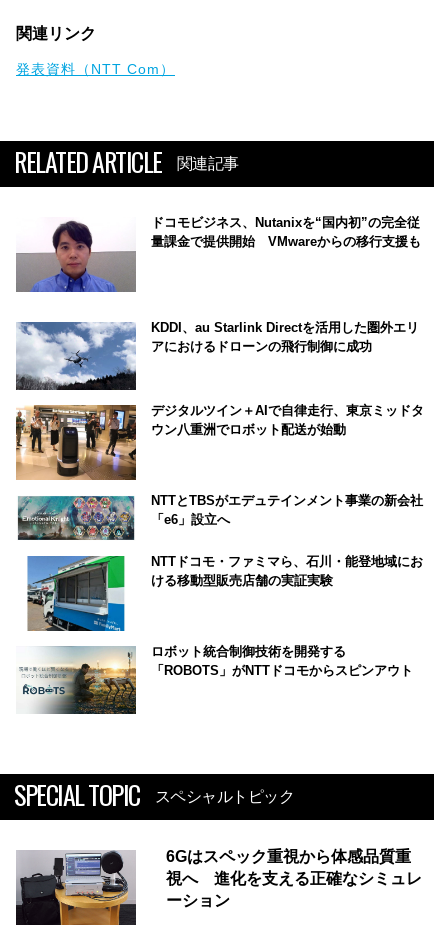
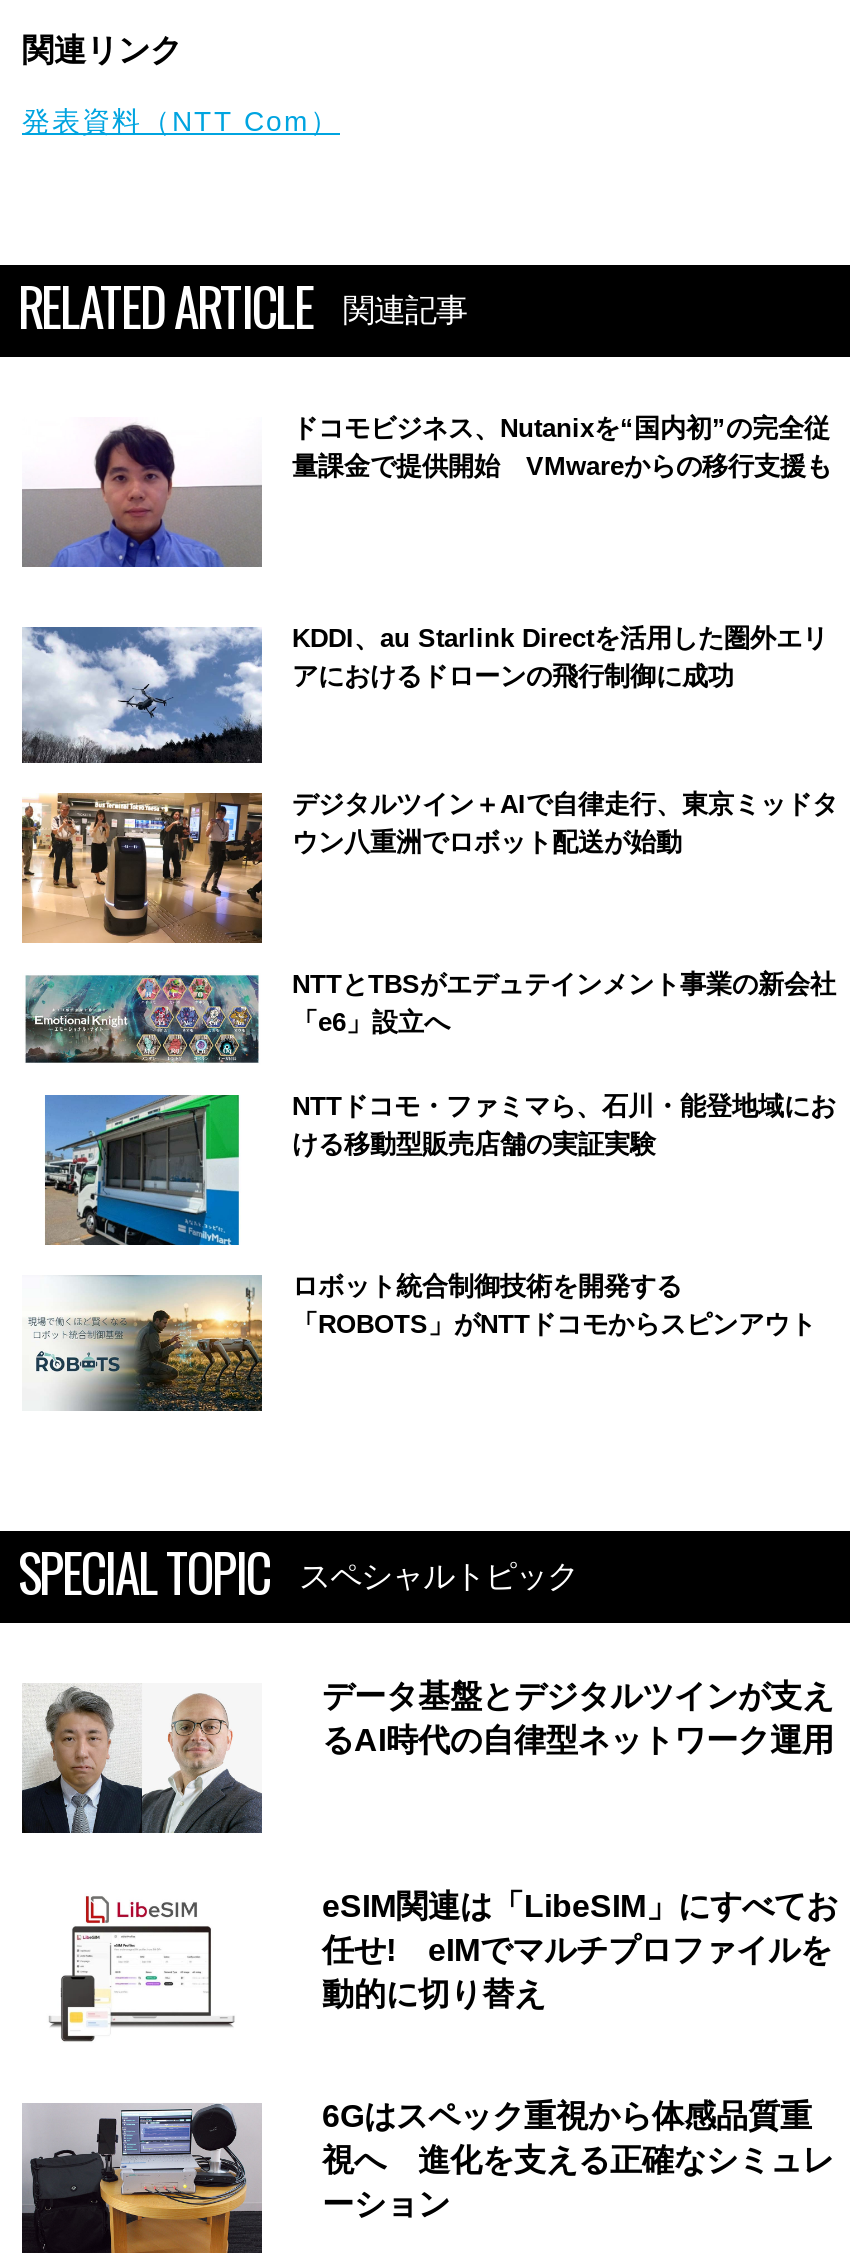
+ [image]
+ データ基盤とデジタルツインが支え
+ るAI時代の自律型ネットワーク運用

+ [image]

+ eSIM関連は「LibeSIM」にすべてお
+ 任せ! eIMでマルチプロファイルを
+ 動的に切り替え
